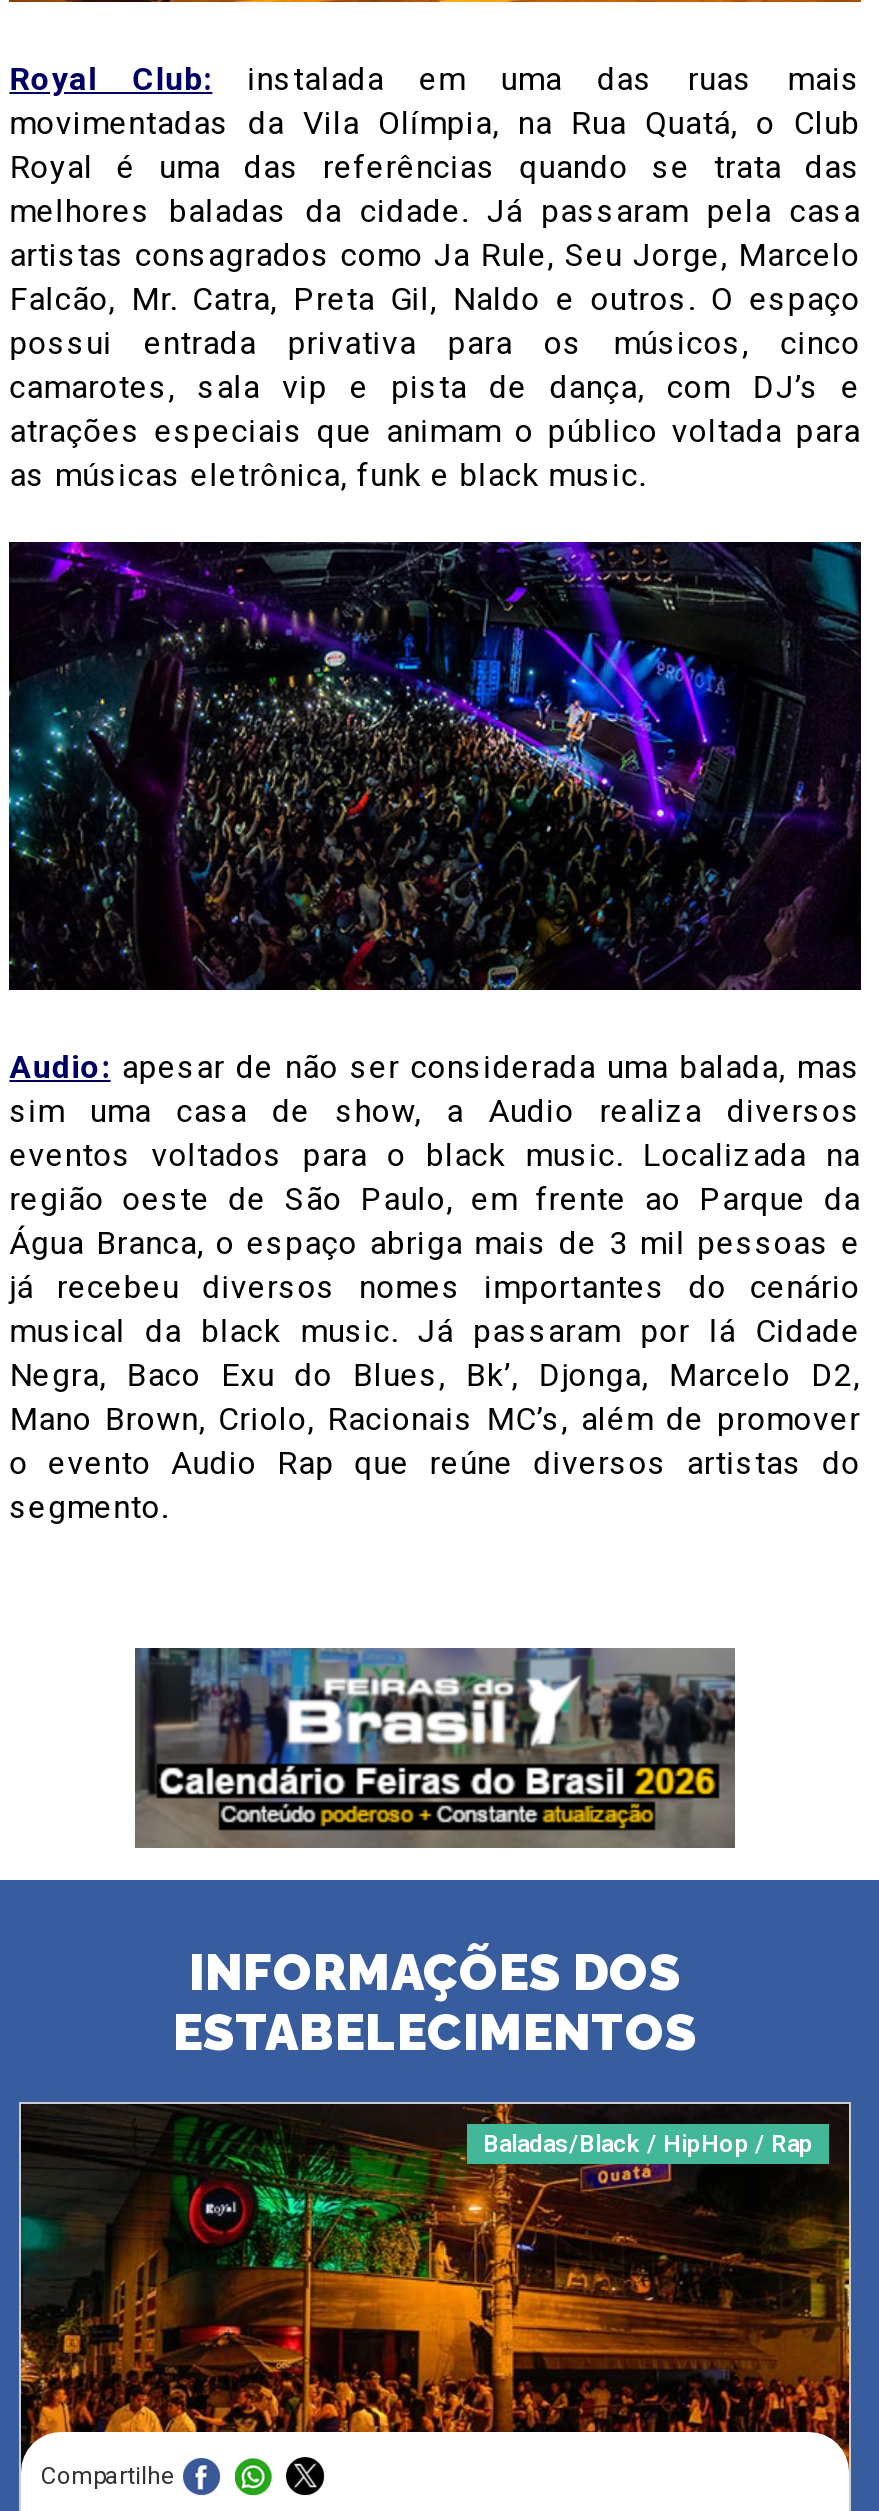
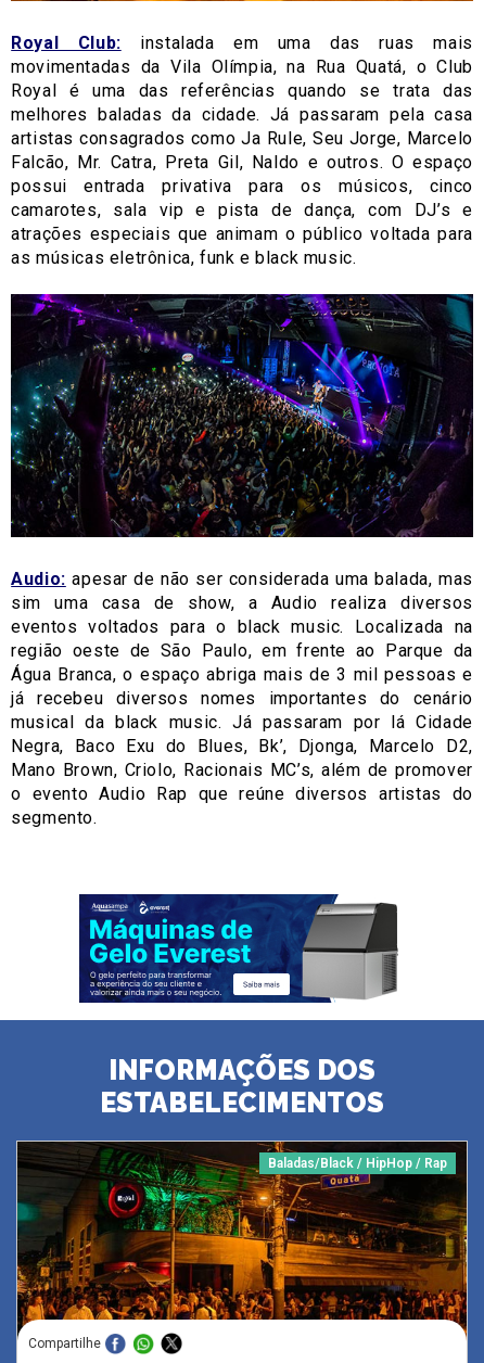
- [image]
+ [image]
